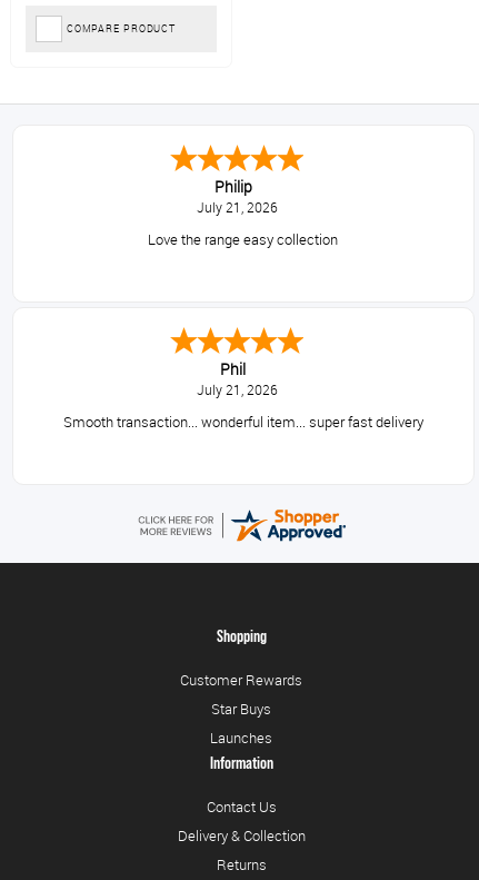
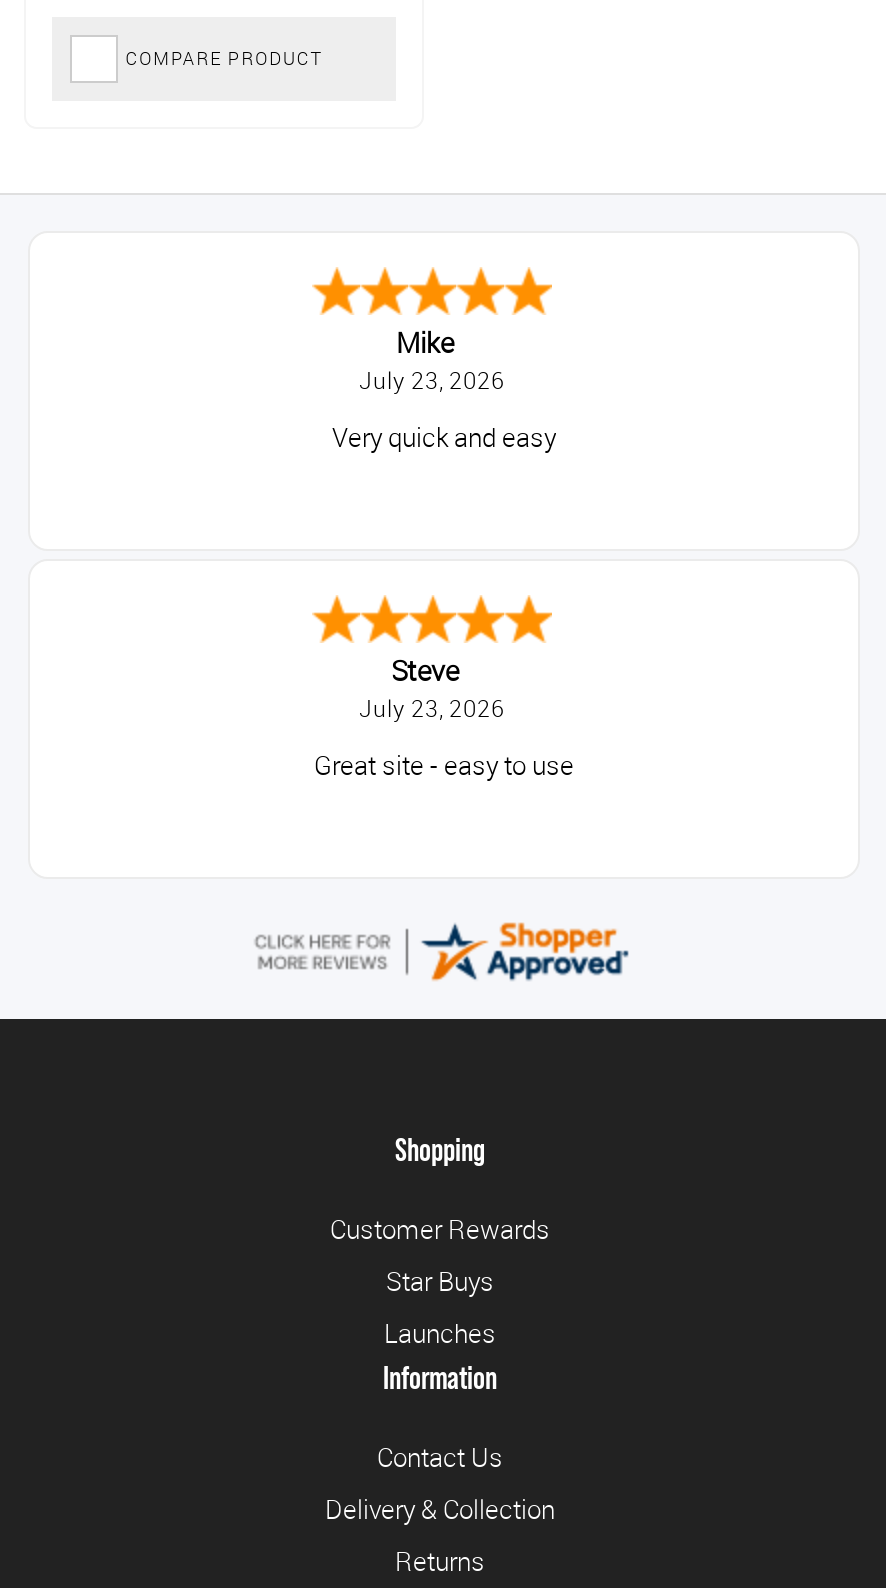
- Philip
- July 21, 2026
+ Mike
+ July 23, 2026

- Love the range easy collection
+ Very quick and easy

- Phil
- July 21, 2026
+ Steve
+ July 23, 2026

- Smooth transaction... wonderful item... super fast delivery
+ Great site - easy to use
